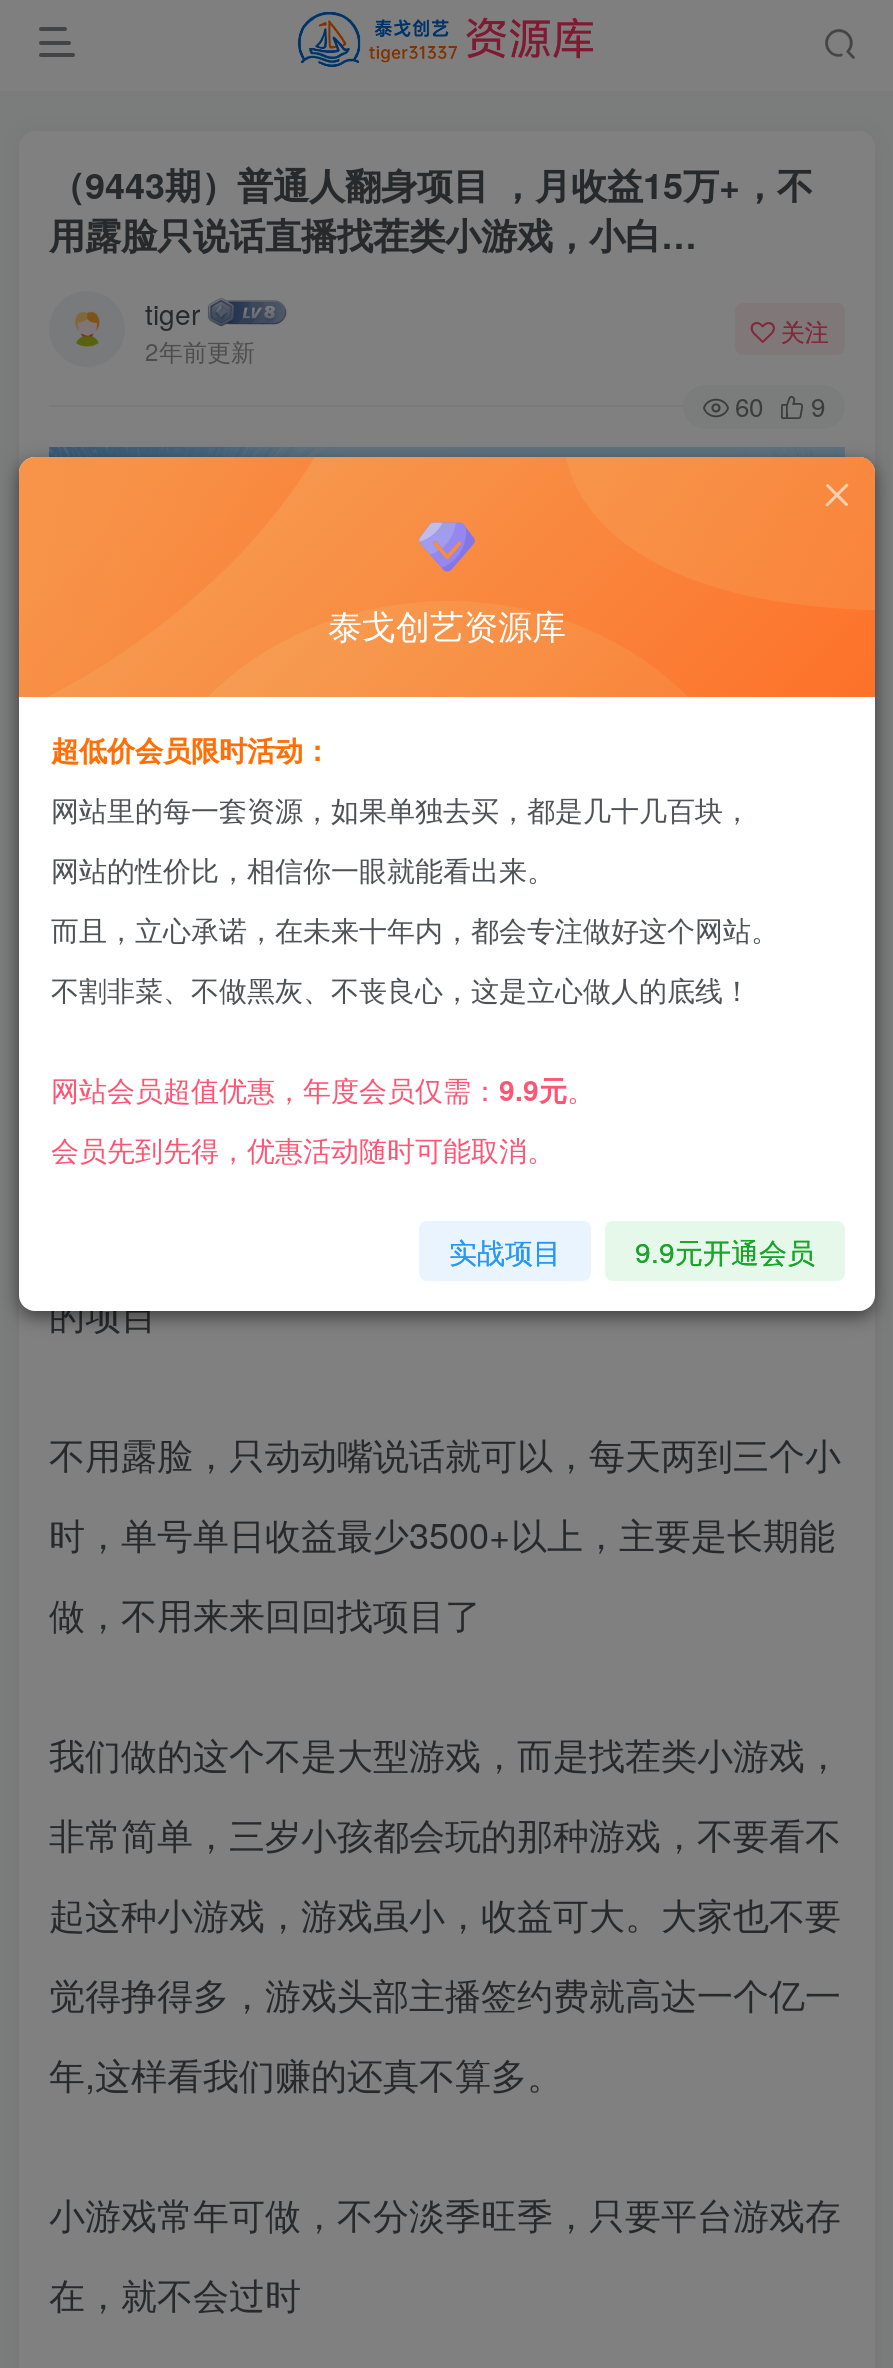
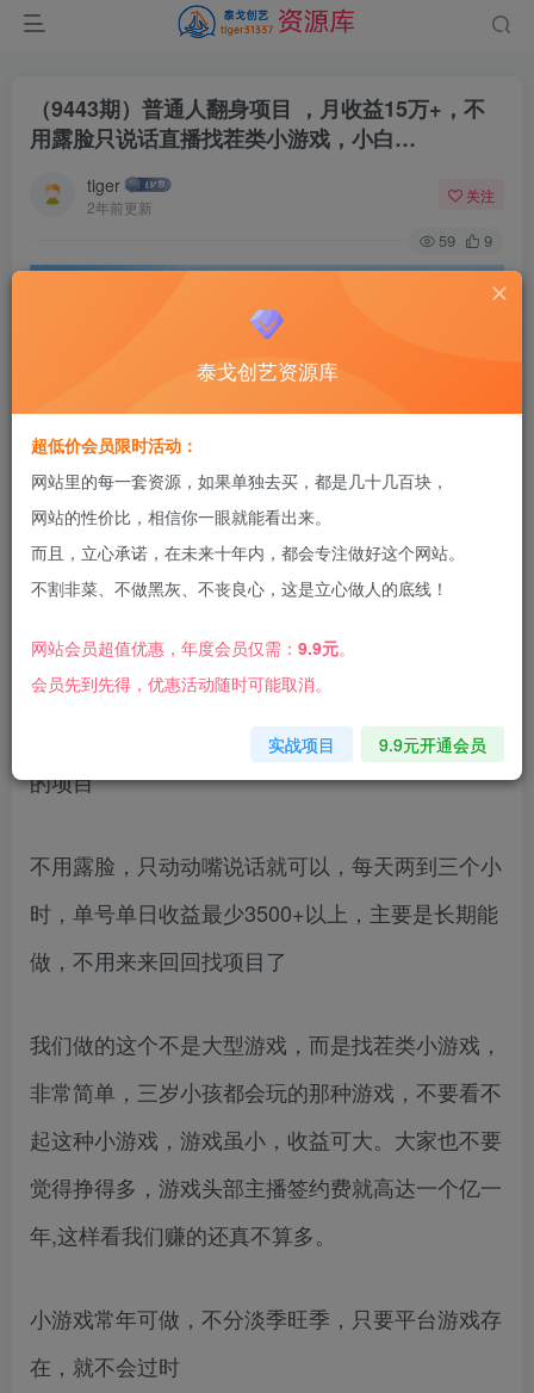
- 60 9
+ 59 9
